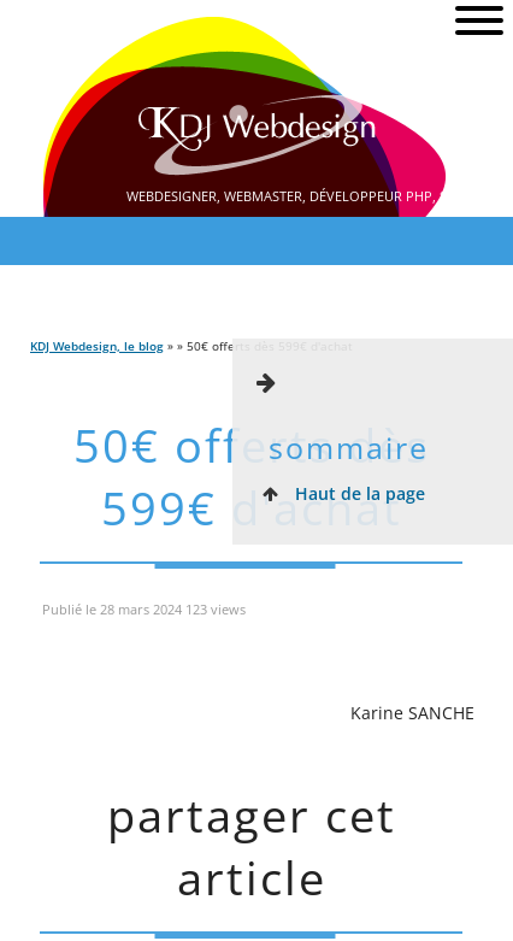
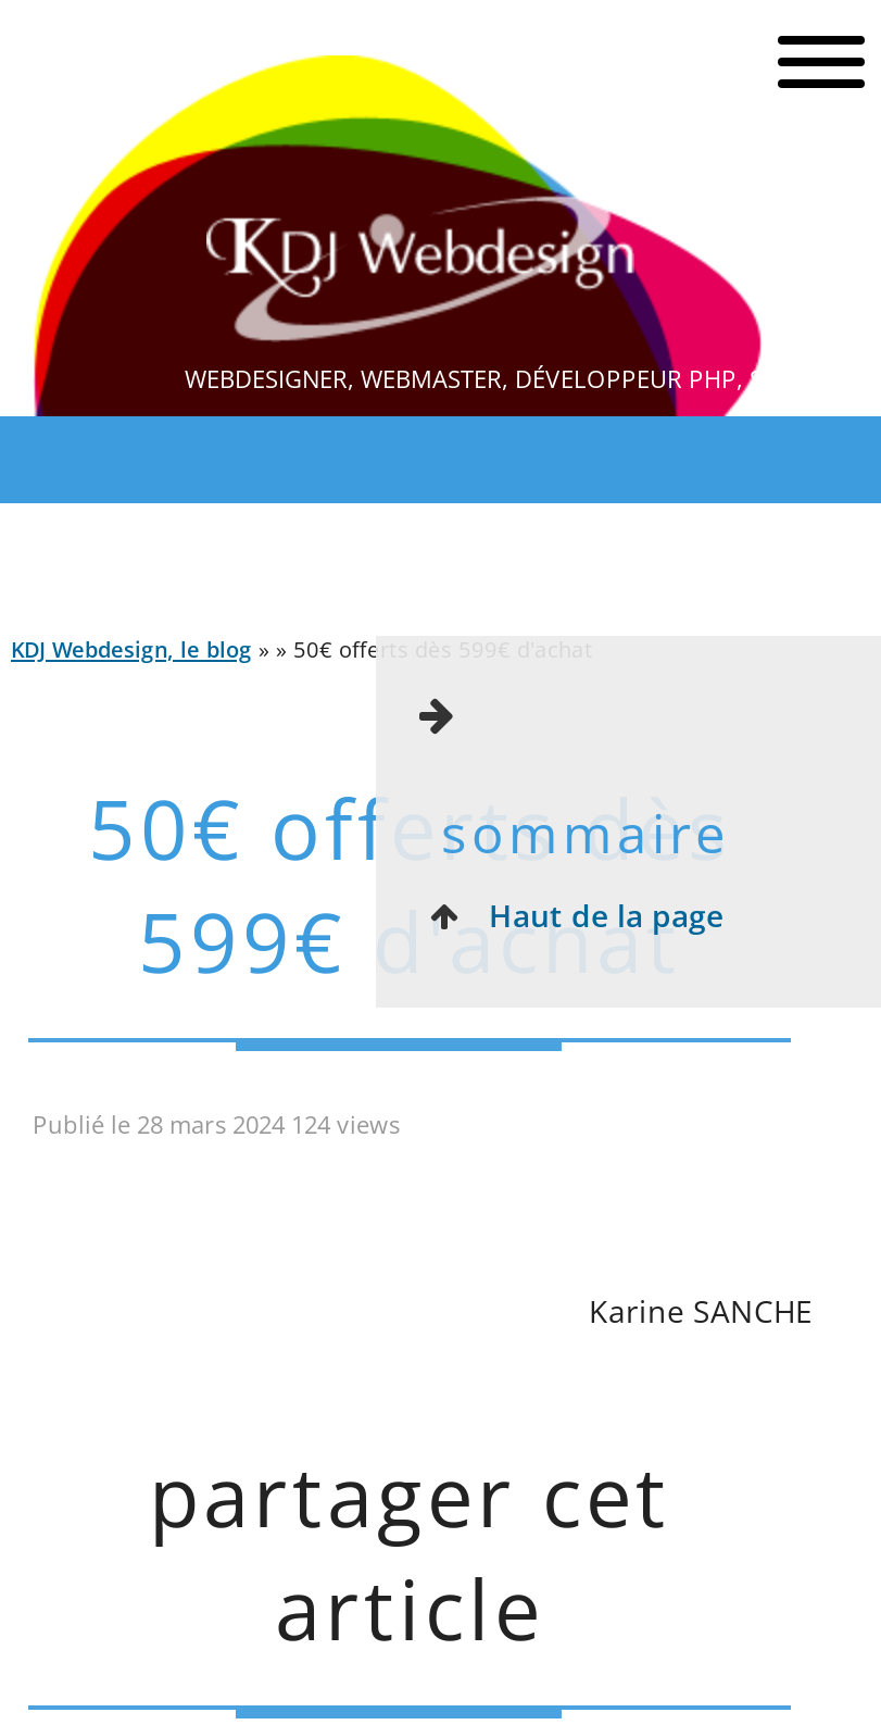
- Publié le 28 mars 2024 123 views
+ Publié le 28 mars 2024 124 views
